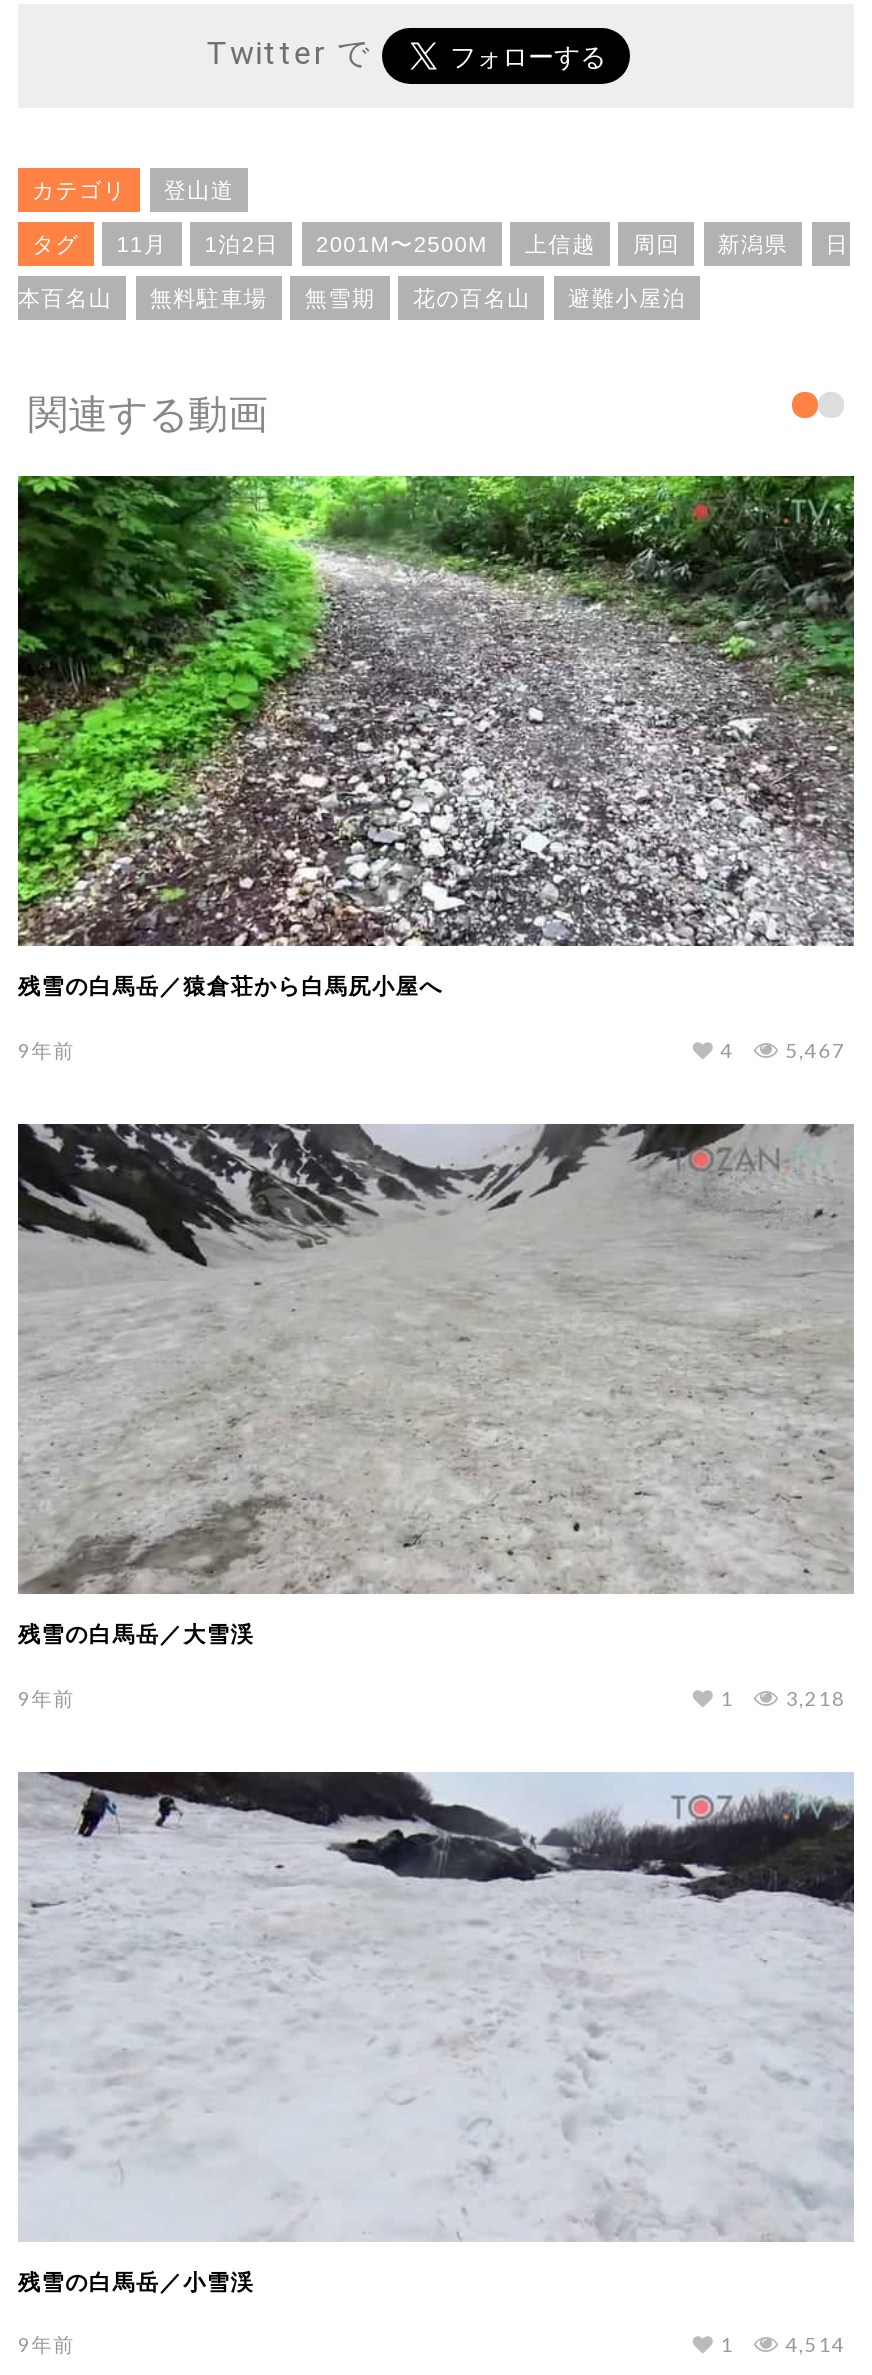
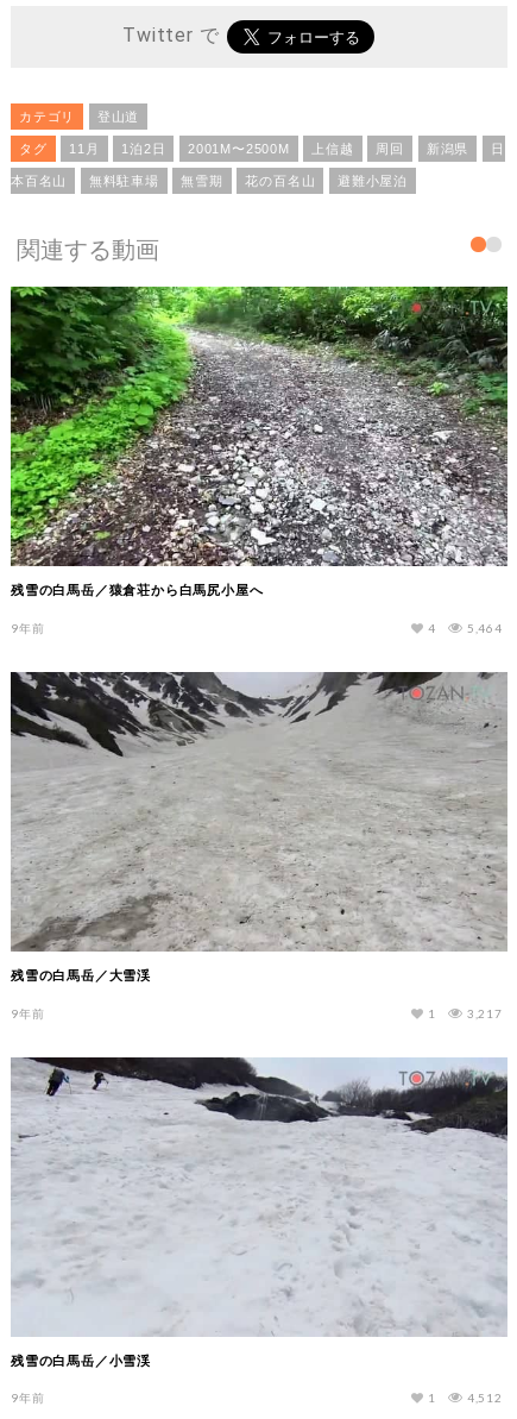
- 5,467
+ 5,464

- 3,218
+ 3,217

- 4,514
+ 4,512
